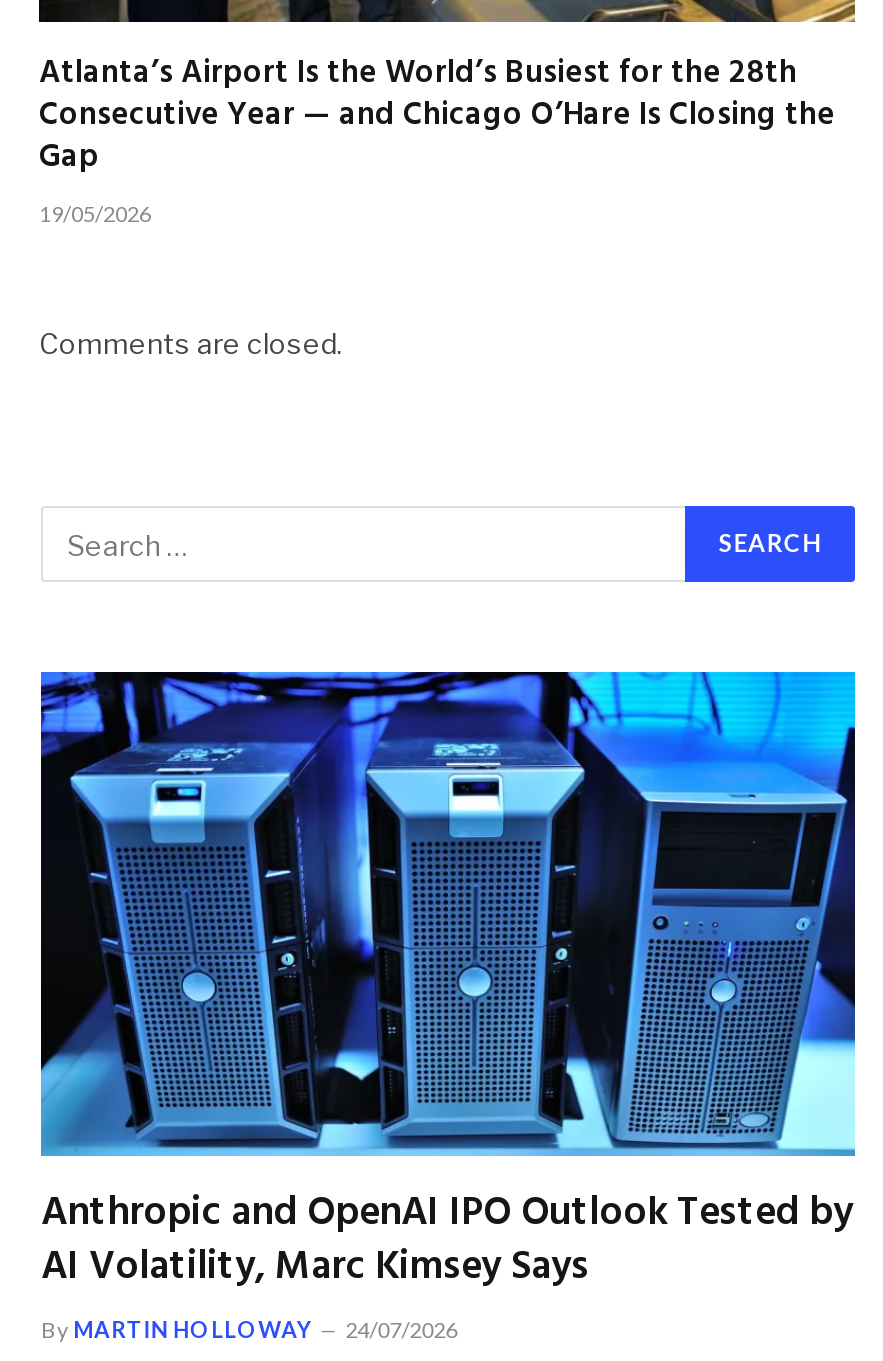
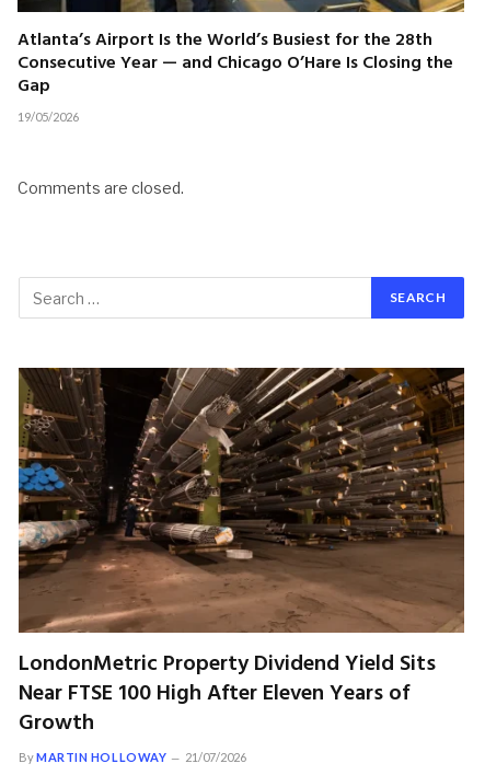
- [image]
- Anthropic and OpenAI IPO Outlook Tested by
- AI Volatility, Marc Kimsey Says
+ [image]
+ LondonMetric Property Dividend Yield Sits
+ Near FTSE 100 High After Eleven Years of
+ Growth

- By MARTIN HOLLOWAY 24/07/2026
+ By MARTIN HOLLOWAY 21/07/2026
